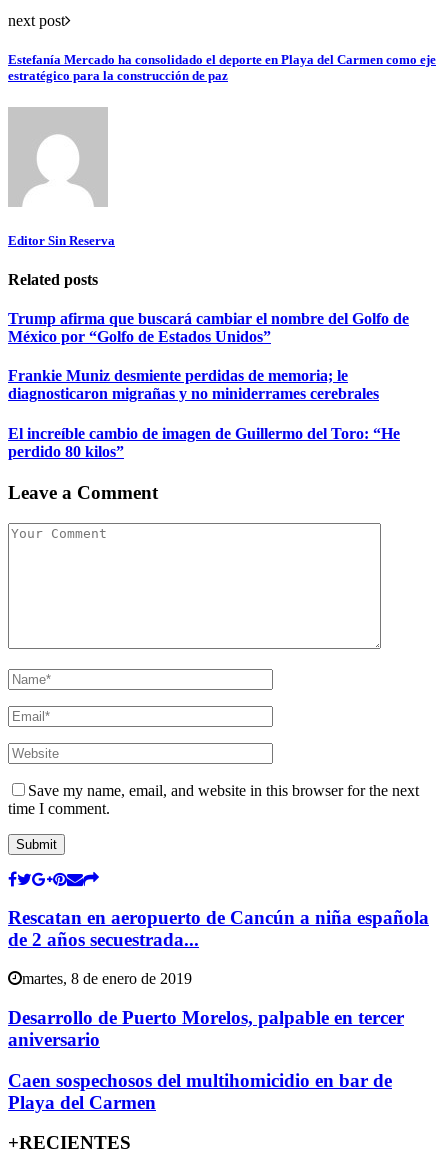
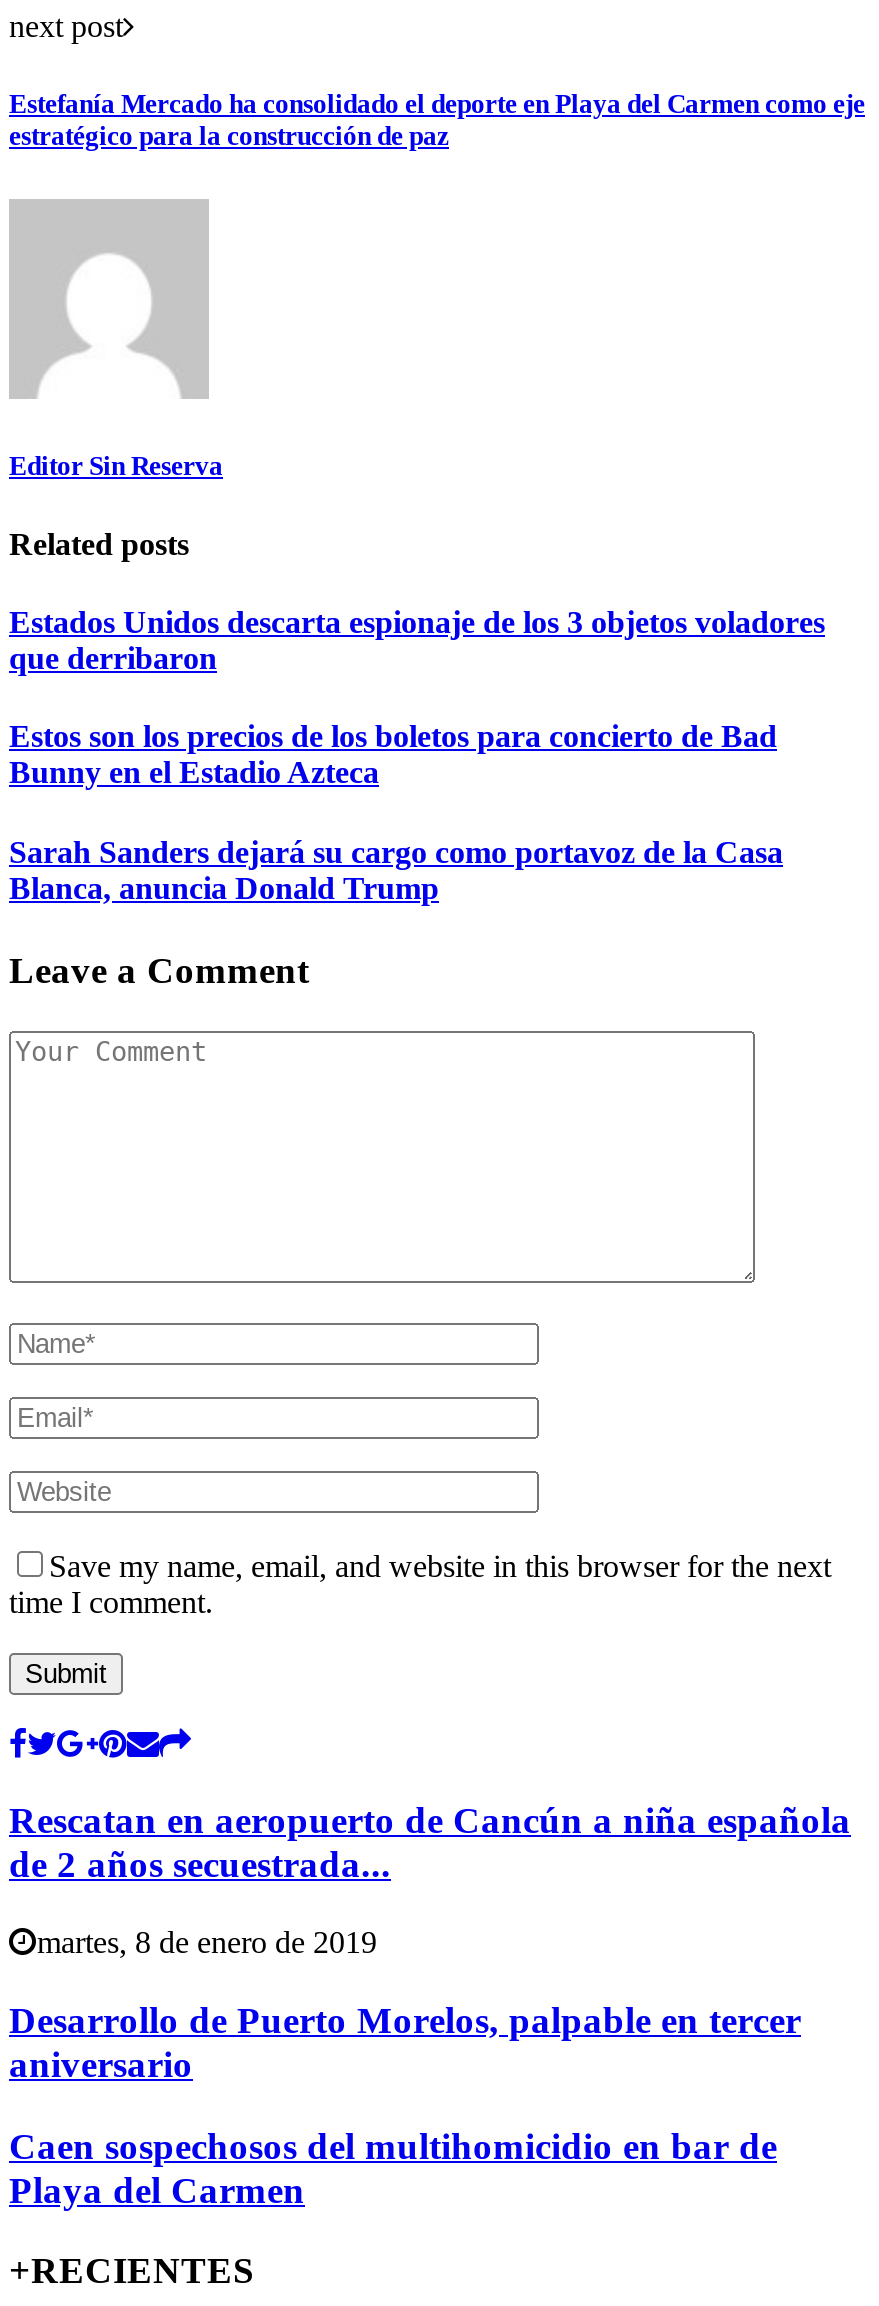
- Trump afirma que buscará cambiar el nombre del Golfo de
- México por “Golfo de Estados Unidos”
+ Estados Unidos descarta espionaje de los 3 objetos voladores
+ que derribaron

- Frankie Muniz desmiente perdidas de memoria; le
- diagnosticaron migrañas y no miniderrames cerebrales
+ Estos son los precios de los boletos para concierto de Bad
+ Bunny en el Estadio Azteca

- El increíble cambio de imagen de Guillermo del Toro: “He
- perdido 80 kilos”
+ Sarah Sanders dejará su cargo como portavoz de la Casa
+ Blanca, anuncia Donald Trump
